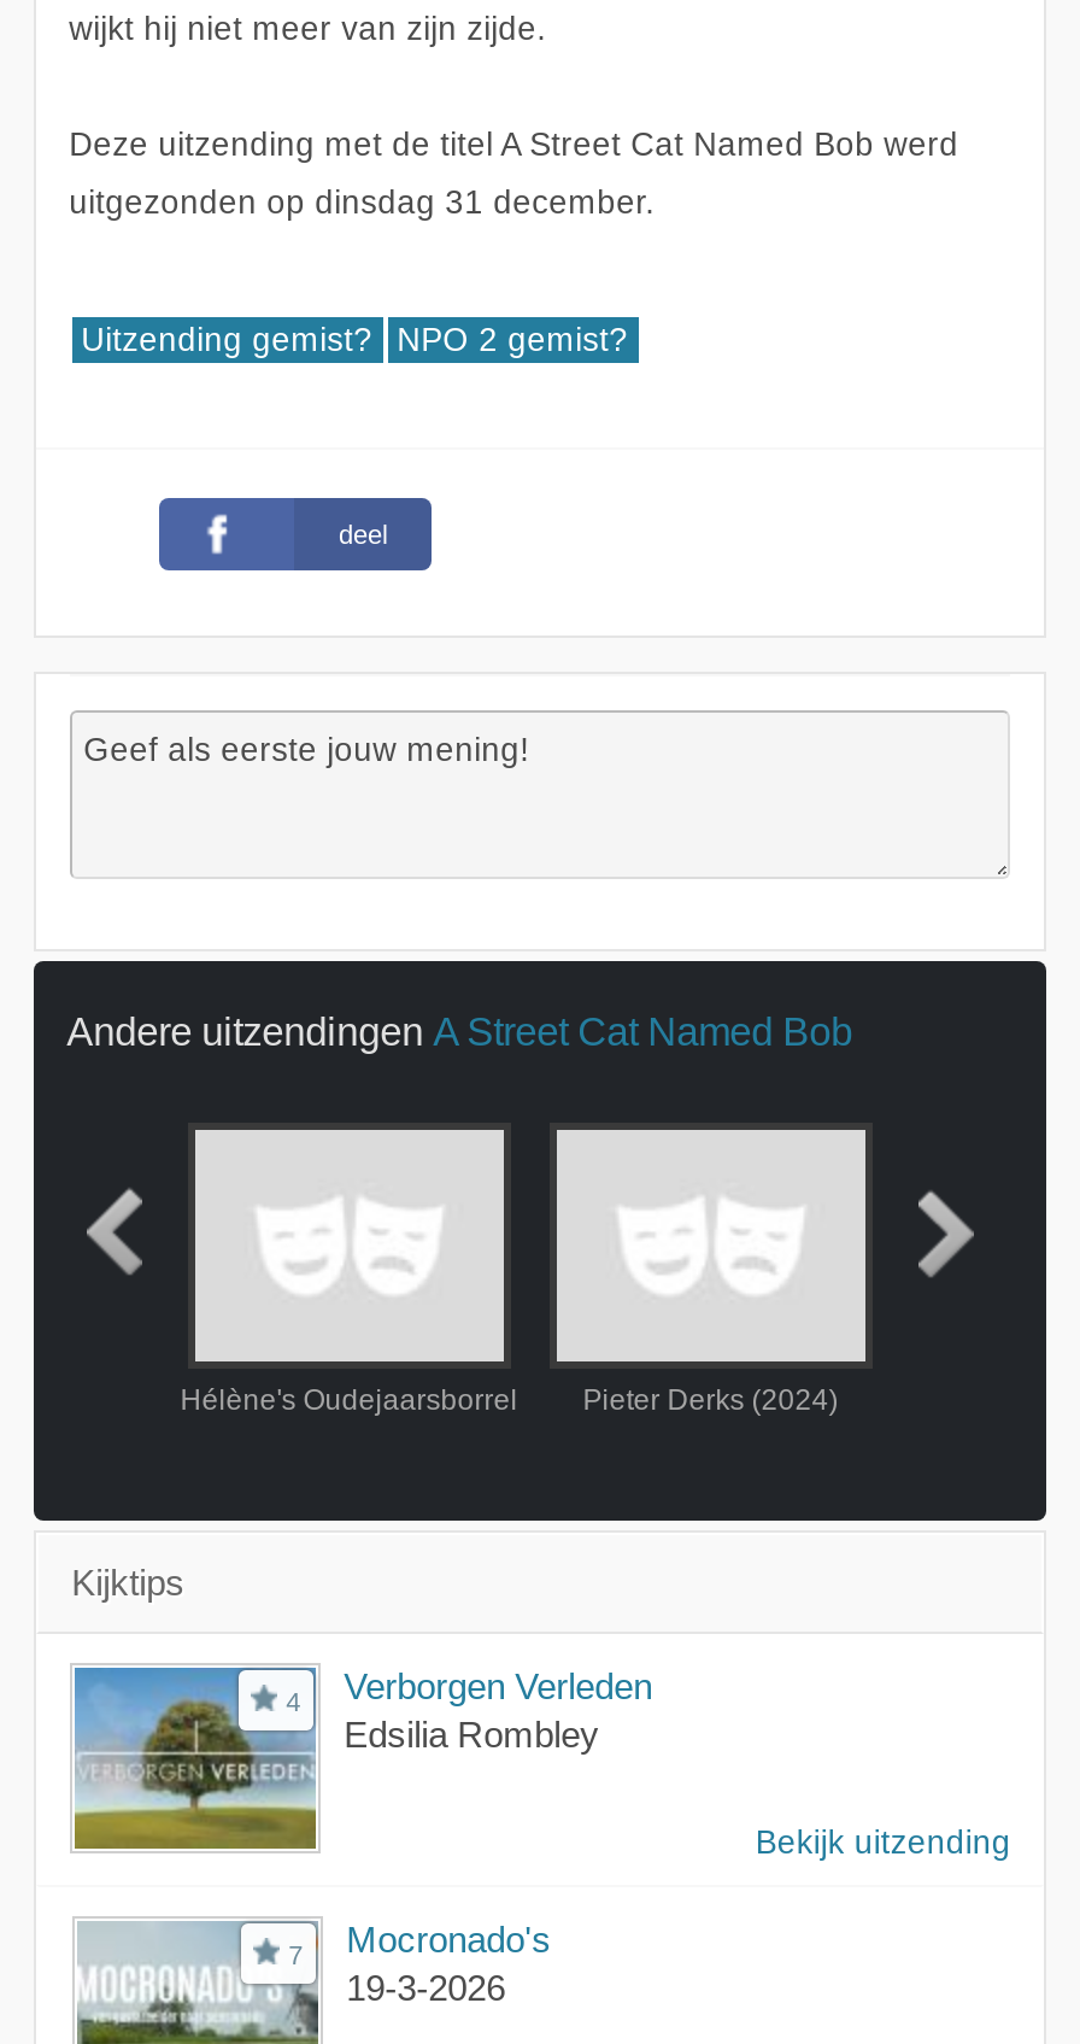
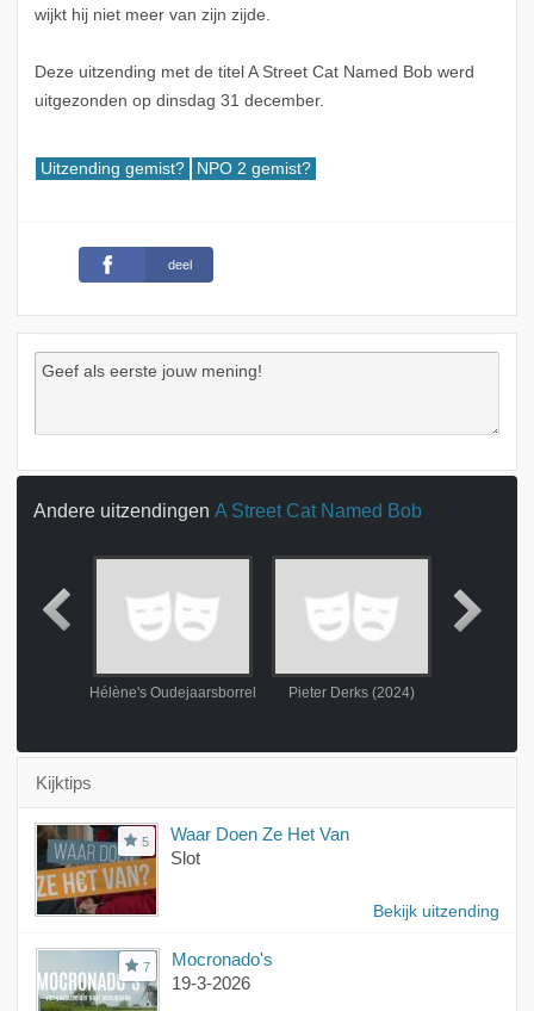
- [image]
- 4
- Verborgen Verleden
- Edsilia Rombley
+ [image]
+ 5
+ Waar Doen Ze Het Van
+ Slot
